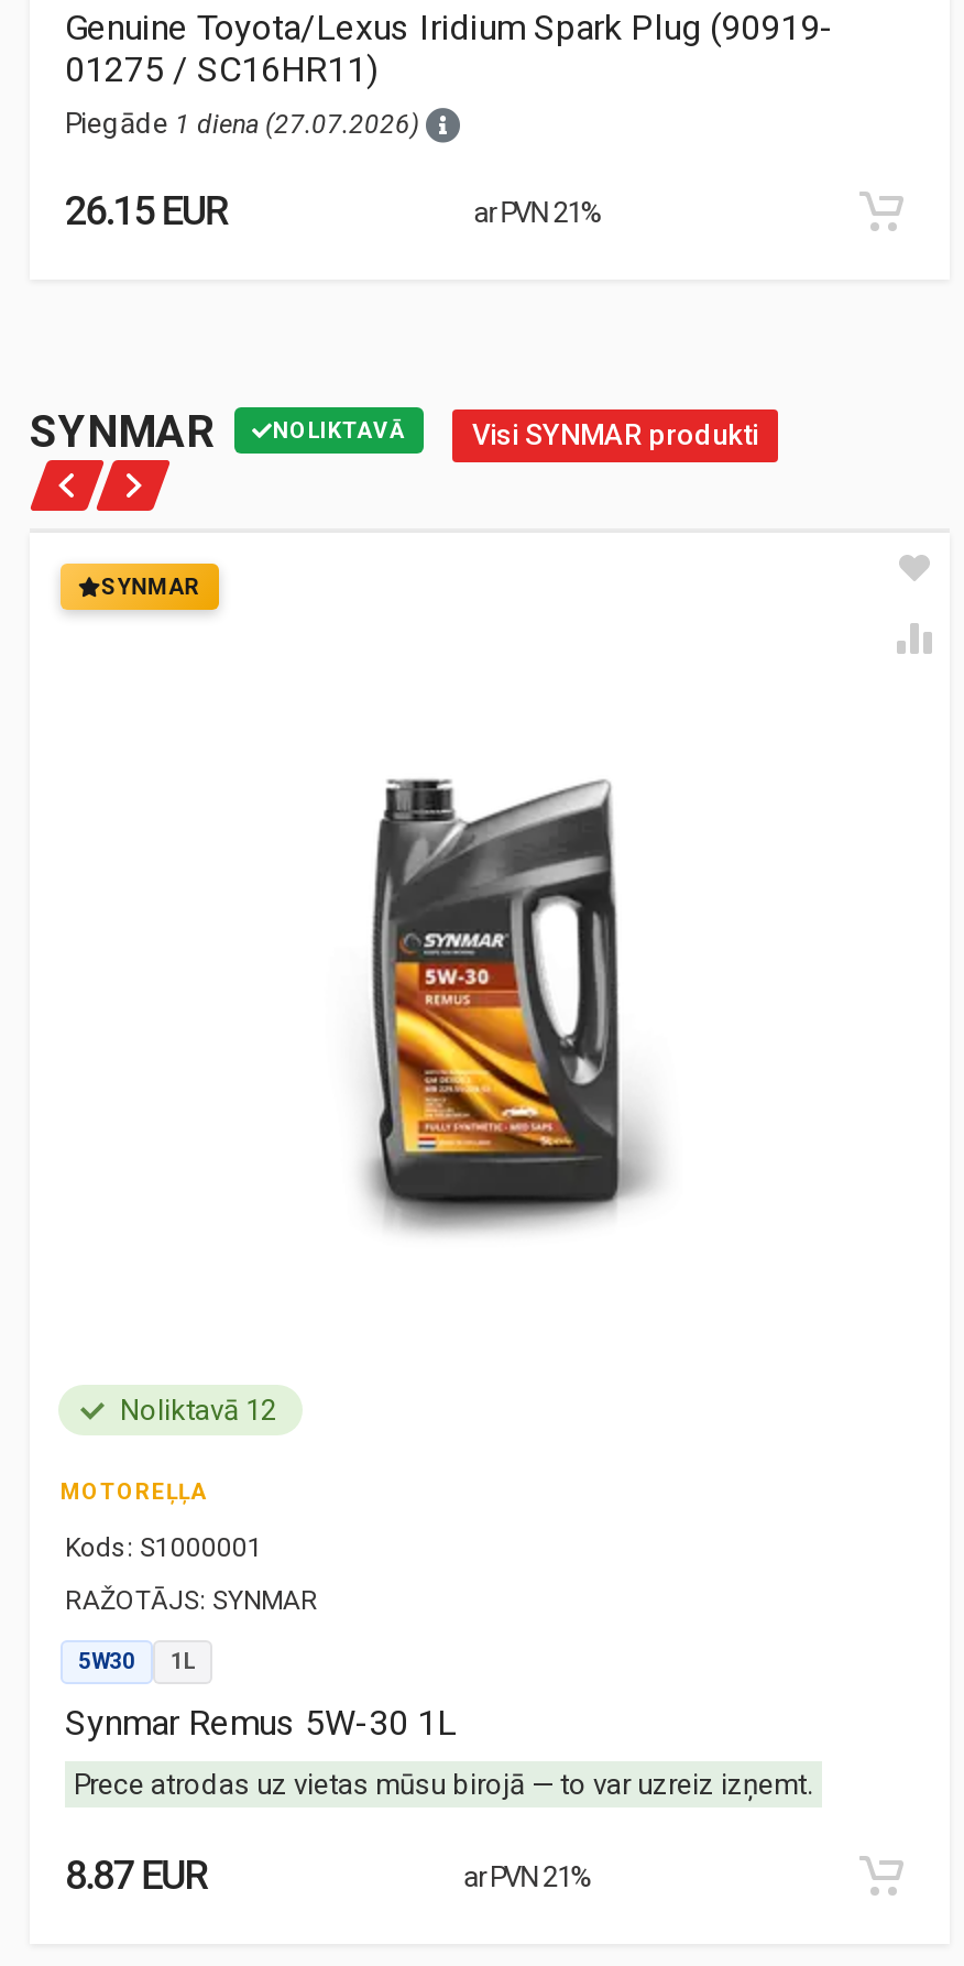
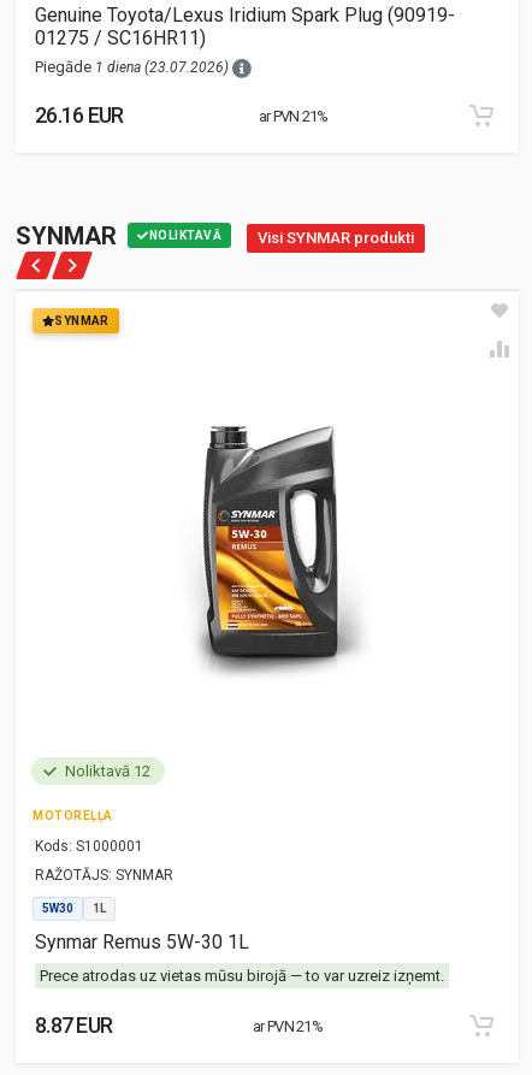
- Piegāde 1 diena (27.07.2026)
+ Piegāde 1 diena (23.07.2026)

- 26.15 EUR
+ 26.16 EUR
